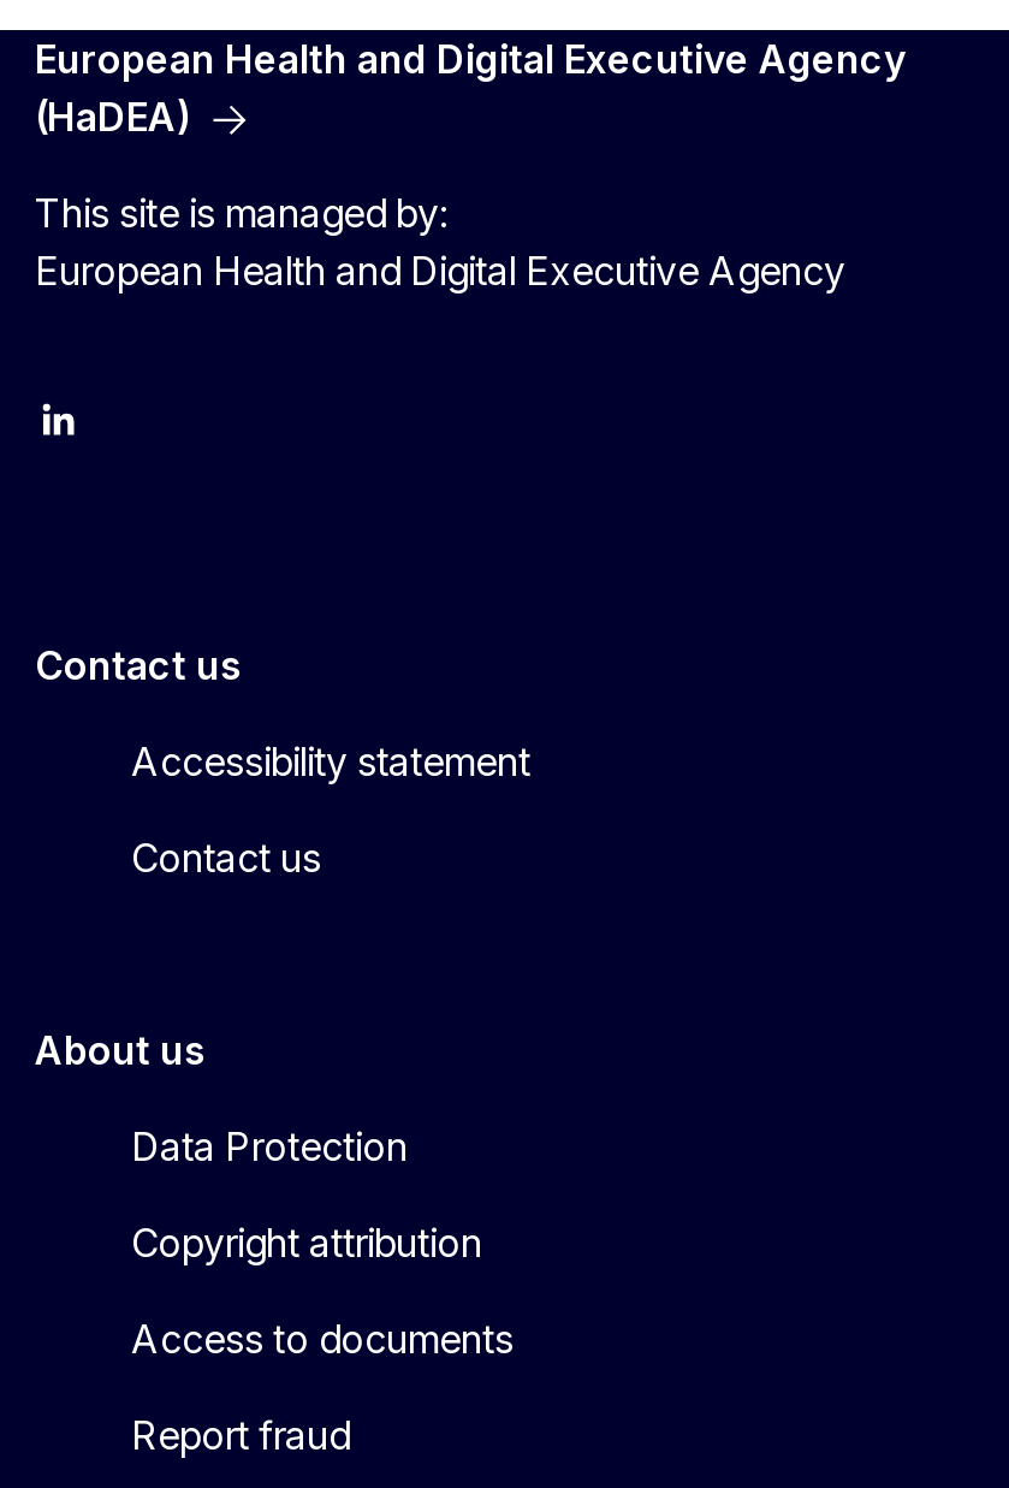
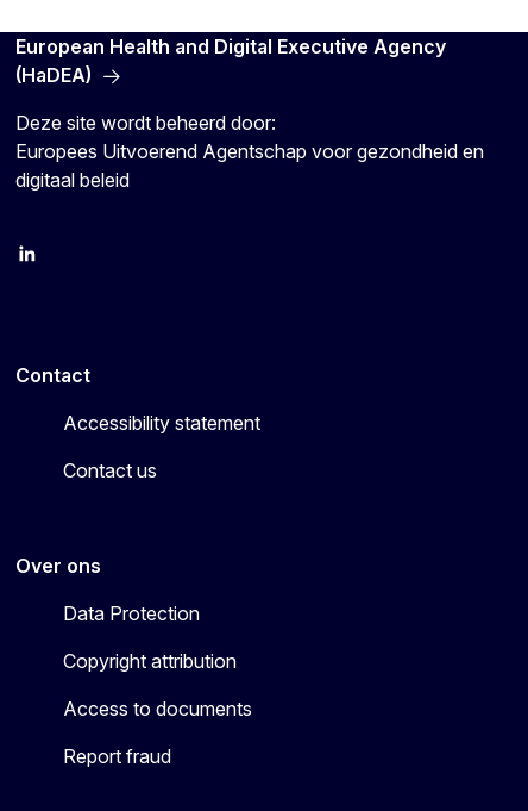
- This site is managed by:
- European Health and Digital Executive Agency
+ Deze site wordt beheerd door:
+ Europees Uitvoerend Agentschap voor gezondheid en
+ digitaal beleid

- Contact us
+ Contact

- About us
+ Over ons
